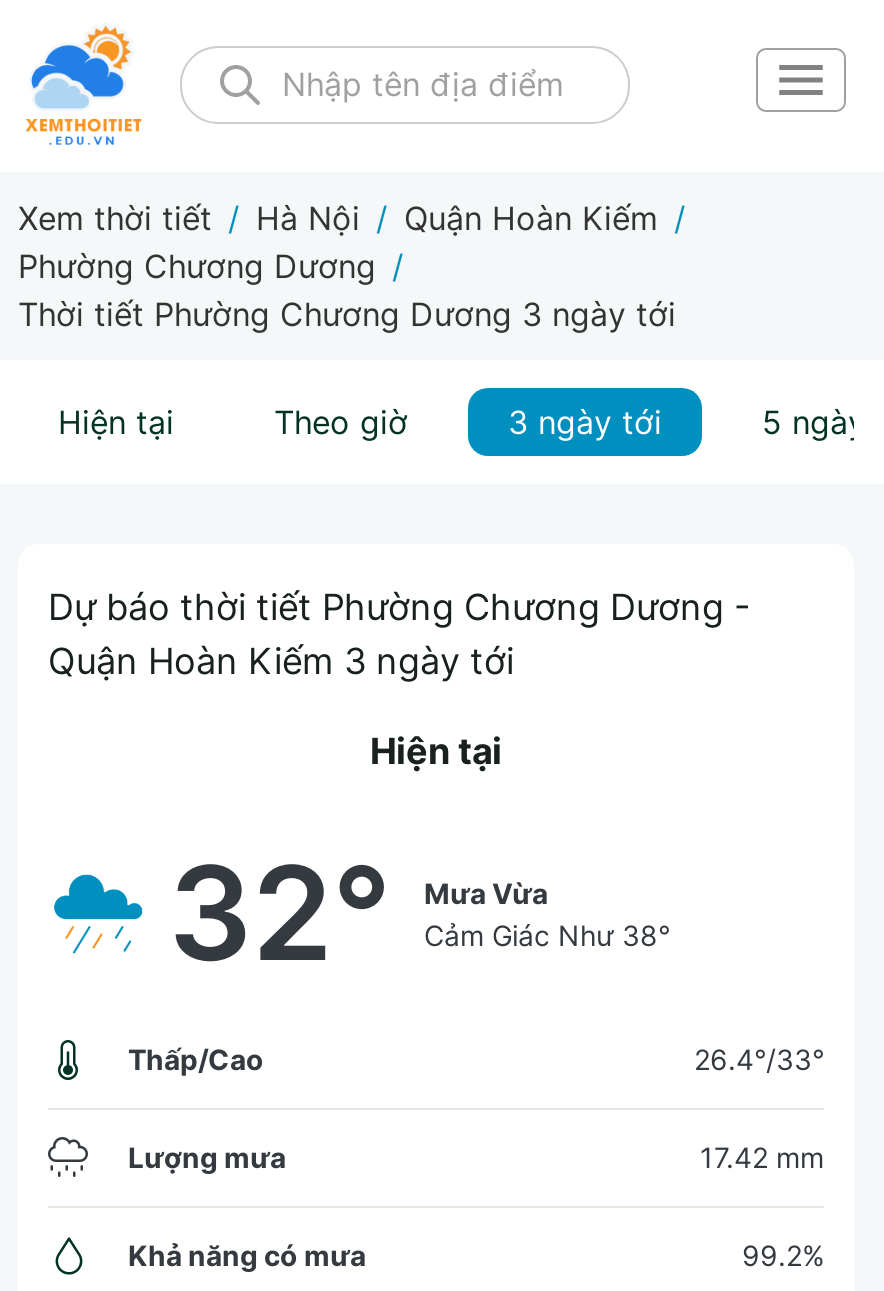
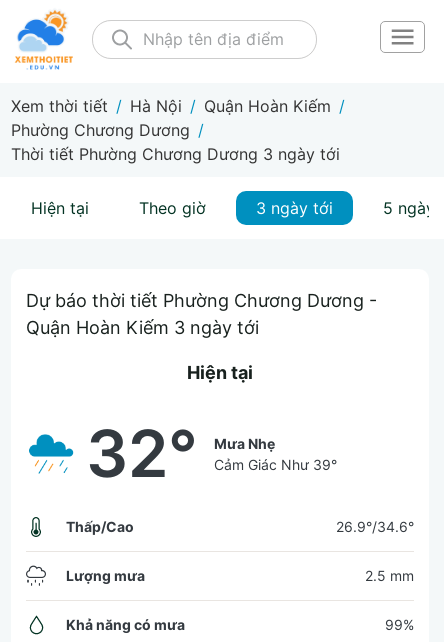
- Mưa Vừa
+ Mưa Nhẹ

- Cảm Giác Như 38°
+ Cảm Giác Như 39°

- 26.4°/33°
+ 26.9°/34.6°

- 17.42 mm
+ 2.5 mm

- 99.2%
+ 99%
